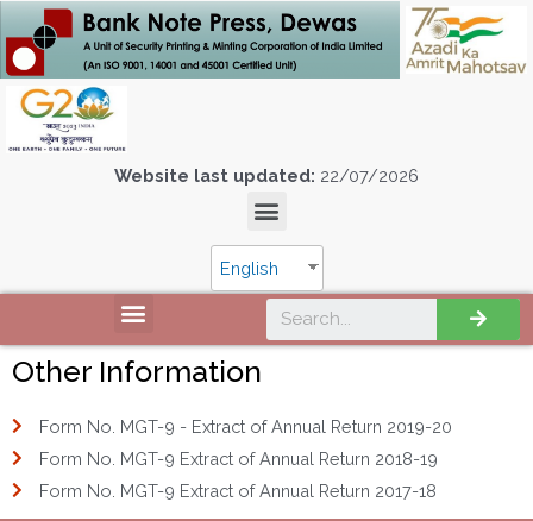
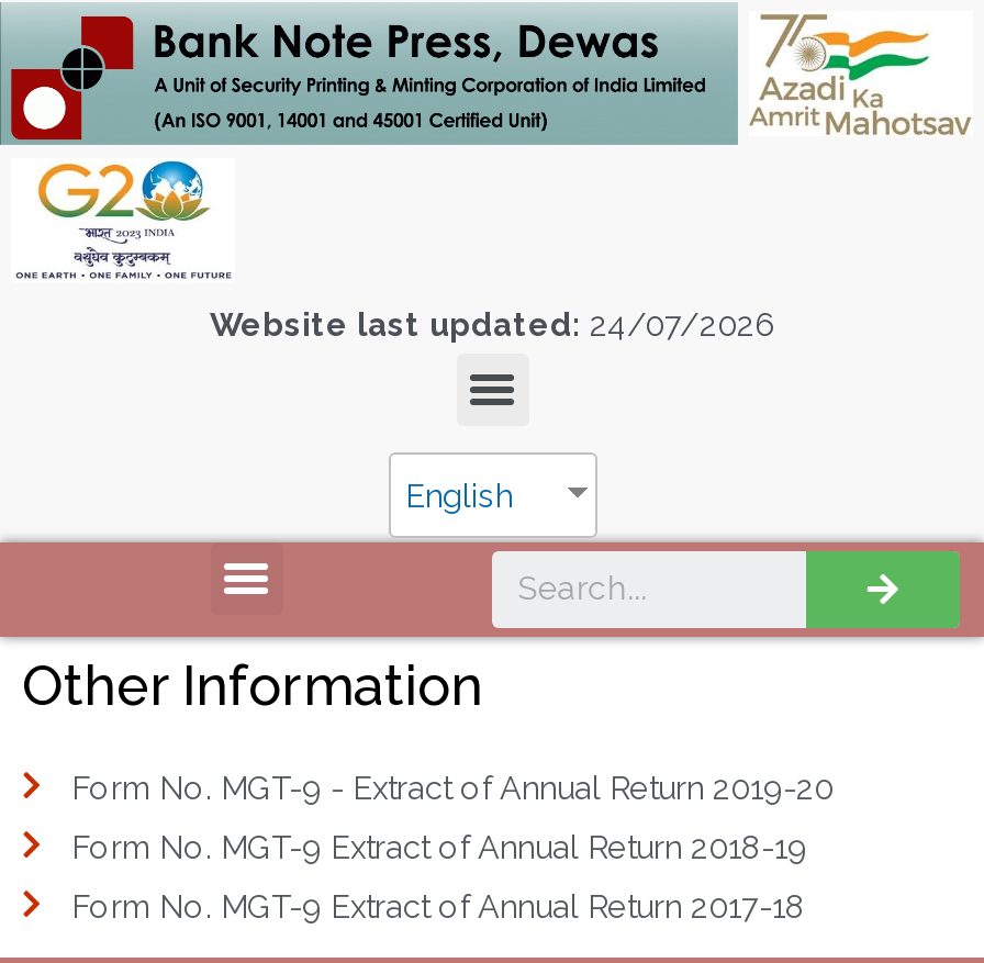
- Website last updated: 22/07/2026
+ Website last updated: 24/07/2026
